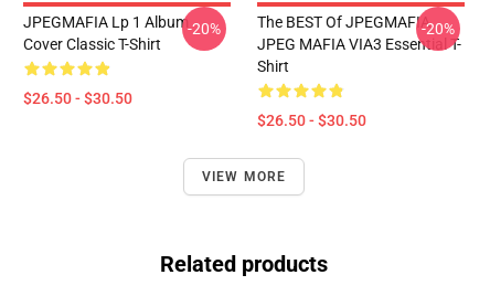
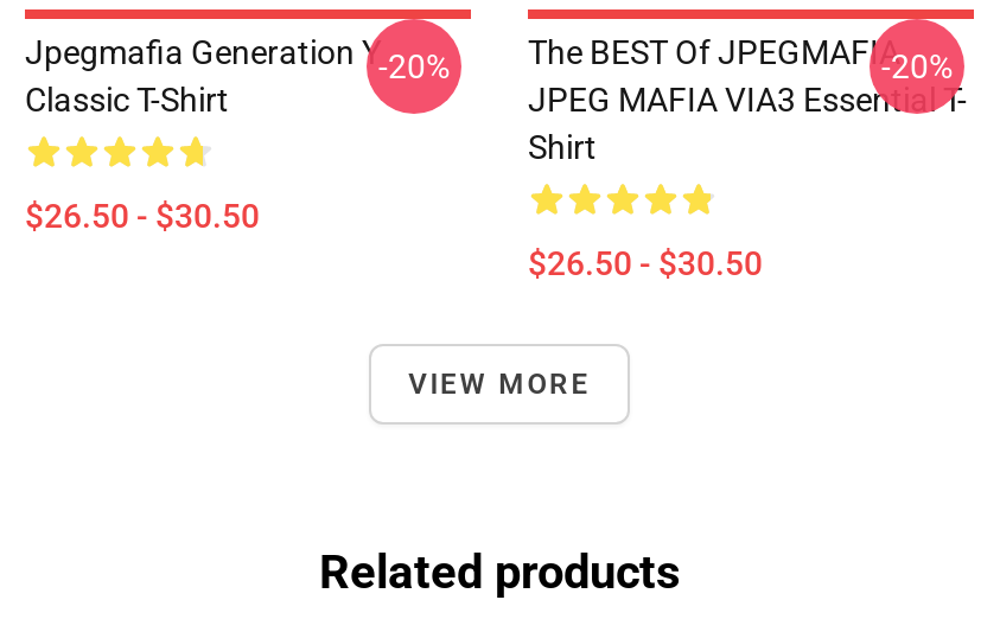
- JPEGMAFIA Lp 1 Album
- Cover Classic T-Shirt
+ Jpegmafia Generation Y
+ Classic T-Shirt
